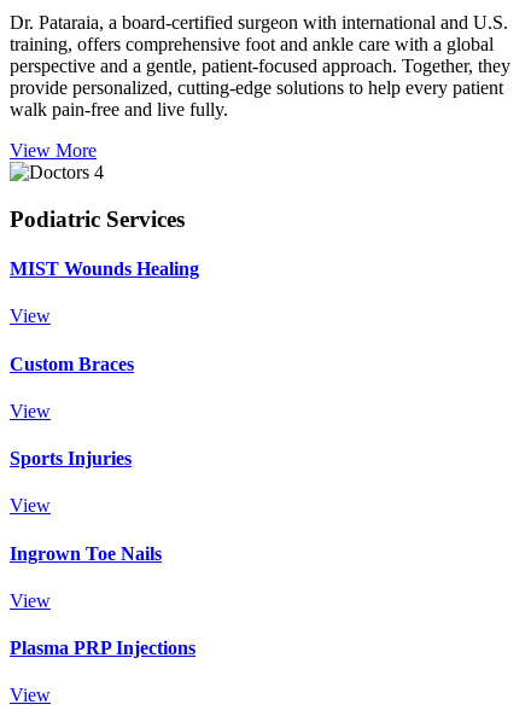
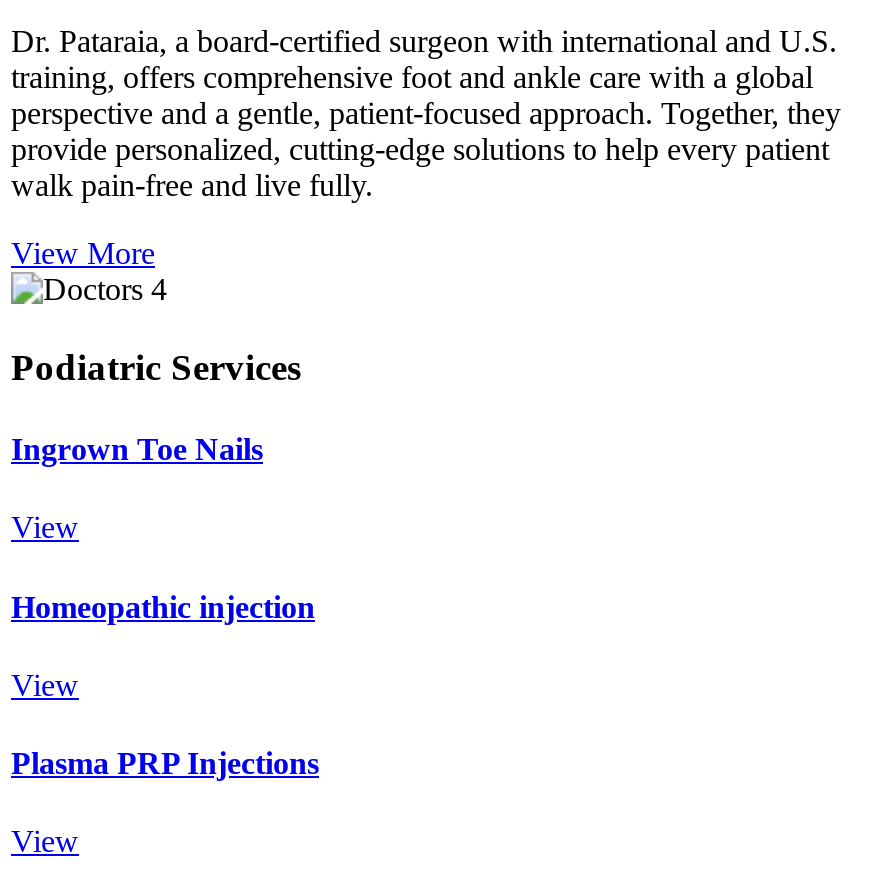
- MIST Wounds Healing

- Custom Braces
- View
- Sports Injuries
- View
+ Homeopathic injection

moved up: Ingrown Toe Nails
